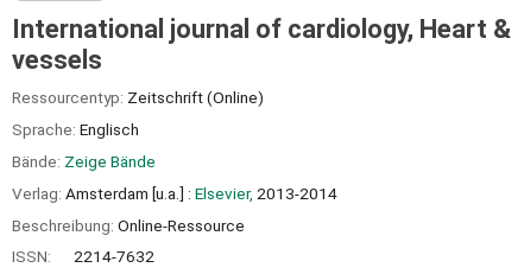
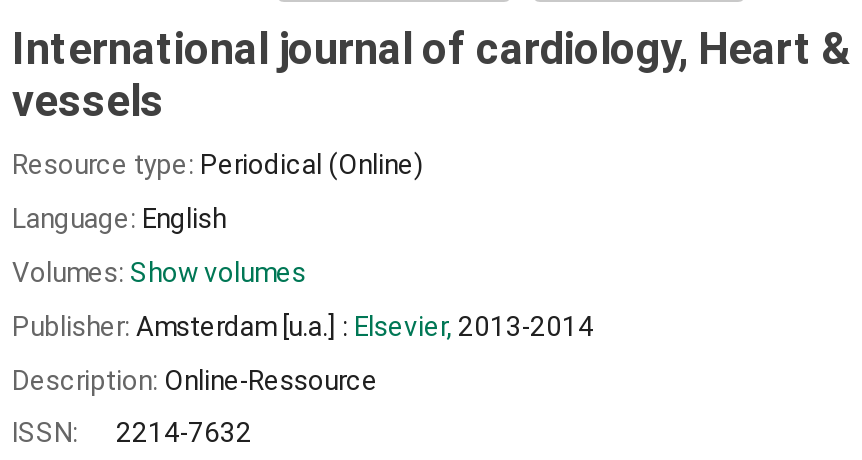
- Ressourcentyp: Zeitschrift (Online)
+ Resource type: Periodical (Online)

- Sprache: Englisch
+ Language: English

- Bände: Zeige Bände
+ Volumes: Show volumes

- Verlag: Amsterdam [u.a.] : Elsevier, 2013-2014
+ Publisher: Amsterdam [u.a.] : Elsevier, 2013-2014

- Beschreibung: Online-Ressource
+ Description: Online-Ressource
